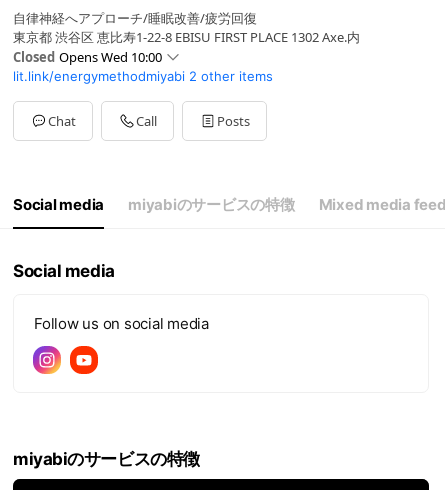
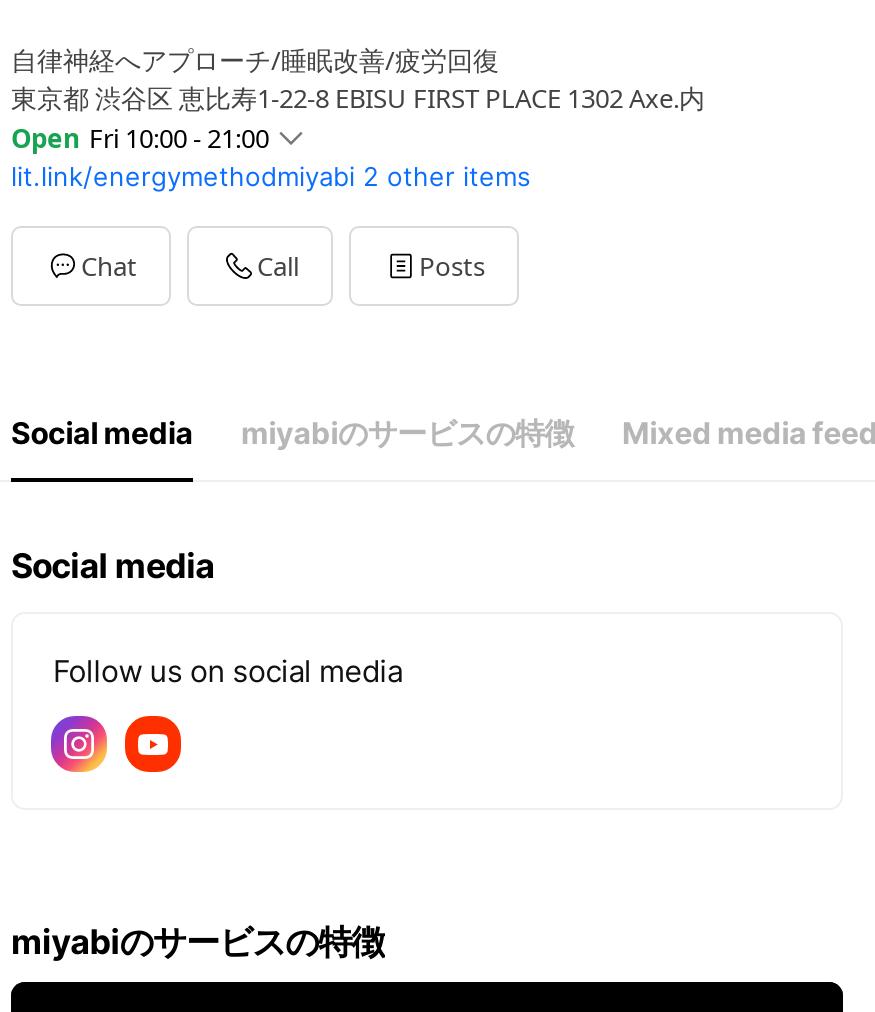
- Closed Opens Wed 10:00
+ Open Fri 10:00 - 21:00
